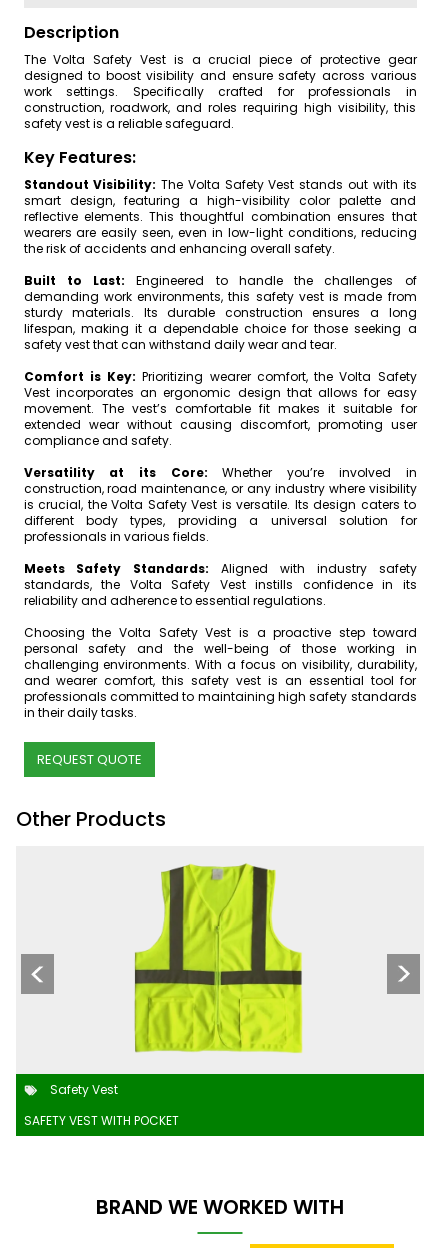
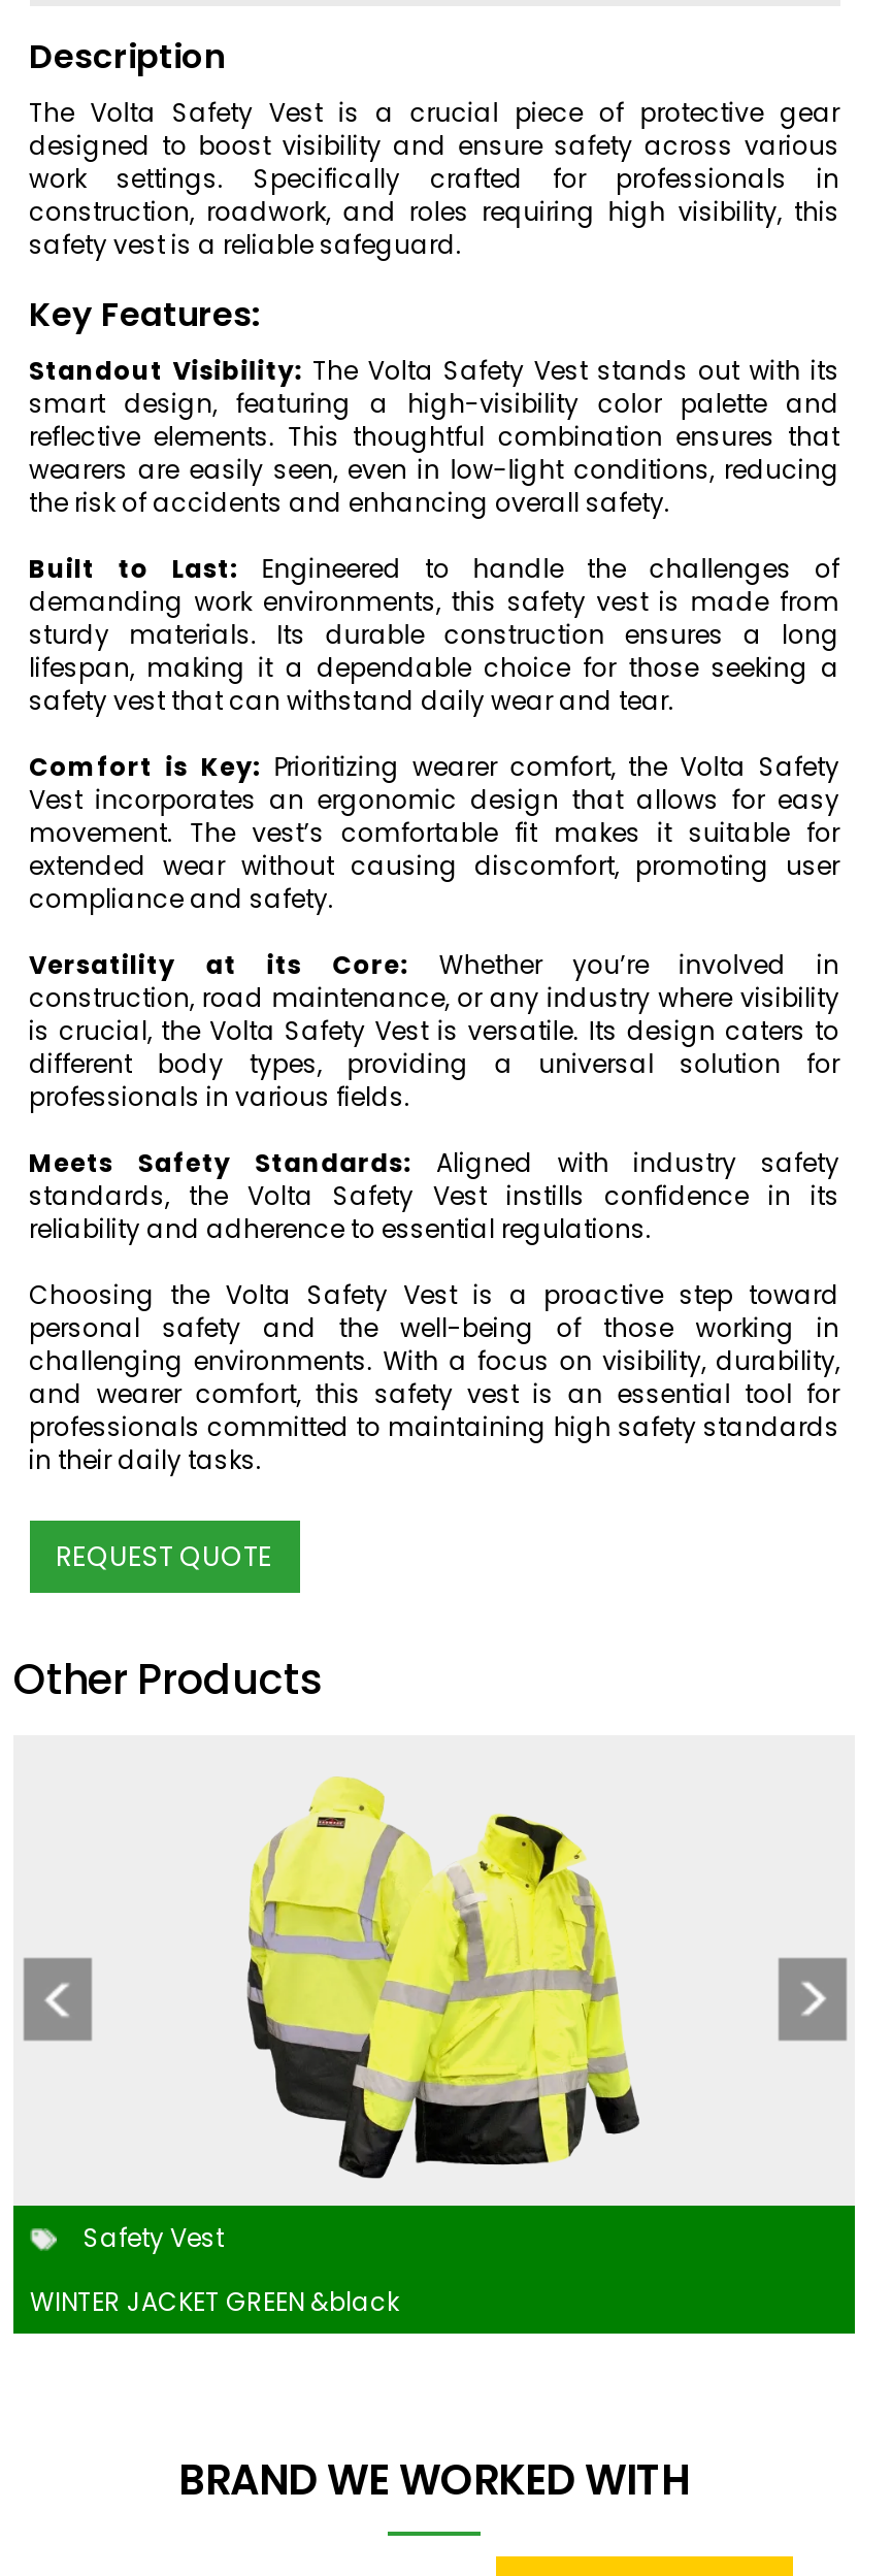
- [image]
+ [image]

- SAFETY VEST WITH POCKET
+ WINTER JACKET GREEN &black
